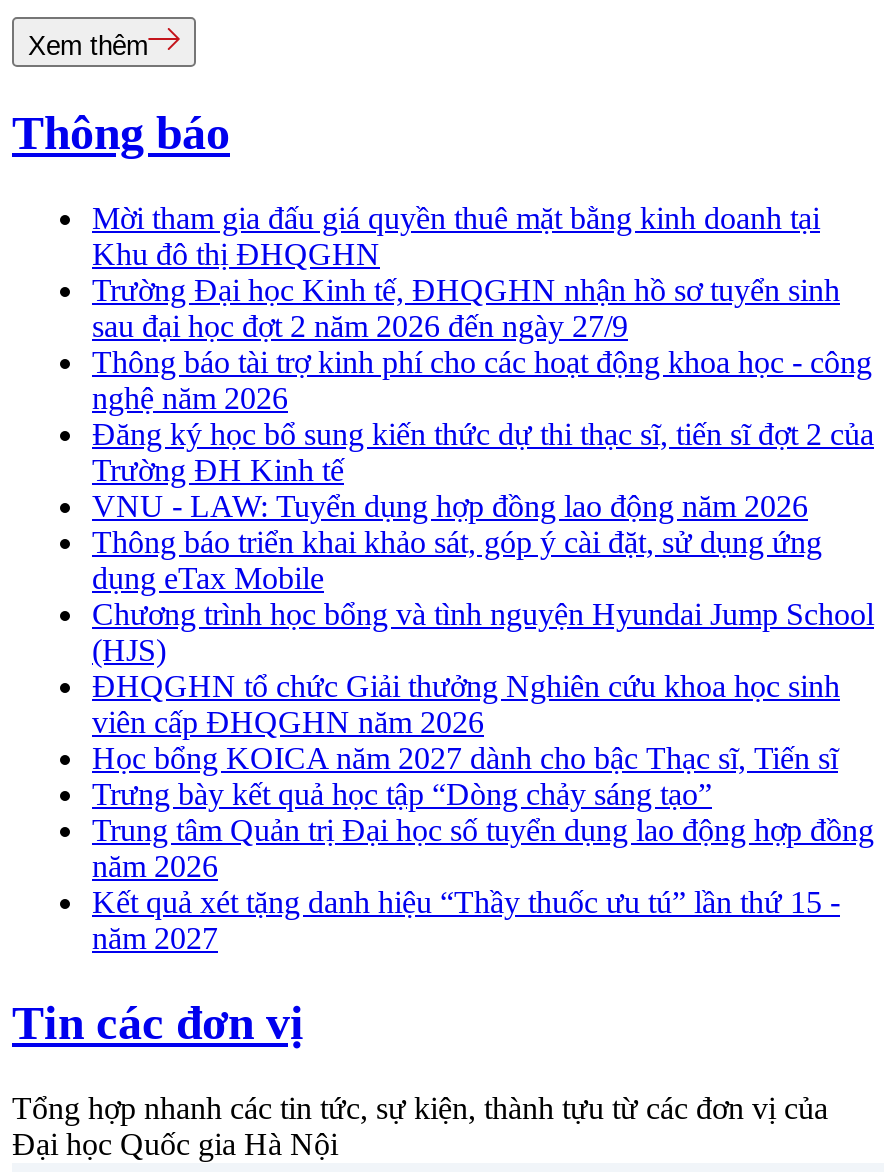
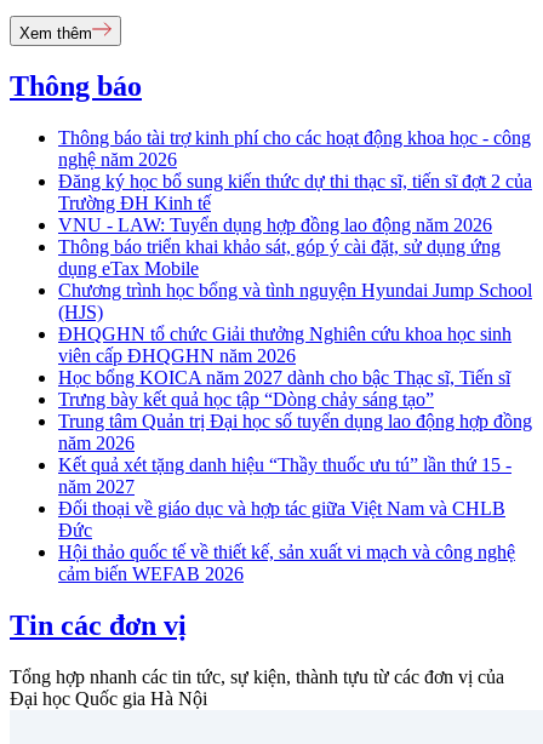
- Mời tham gia đấu giá quyền thuê mặt bằng kinh doanh tại
- Khu đô thị ĐHQGHN
- Trường Đại học Kinh tế, ĐHQGHN nhận hồ sơ tuyển sinh
- sau đại học đợt 2 năm 2026 đến ngày 27/9

moved up: Thông báo tài trợ kinh phí cho các hoạt động khoa học - công | nghệ năm 2026 | Đăng ký học bổ sung kiến thức dự thi thạc sĩ, tiến sĩ đợt 2 của | ... | Kết quả xét tặng danh hiệu “Thầy thuốc ưu tú” lần thứ 15 - | năm 2027

+ Đối thoại về giáo dục và hợp tác giữa Việt Nam và CHLB
+ Đức
+ Hội thảo quốc tế về thiết kế, sản xuất vi mạch và công nghệ
+ cảm biến WEFAB 2026
